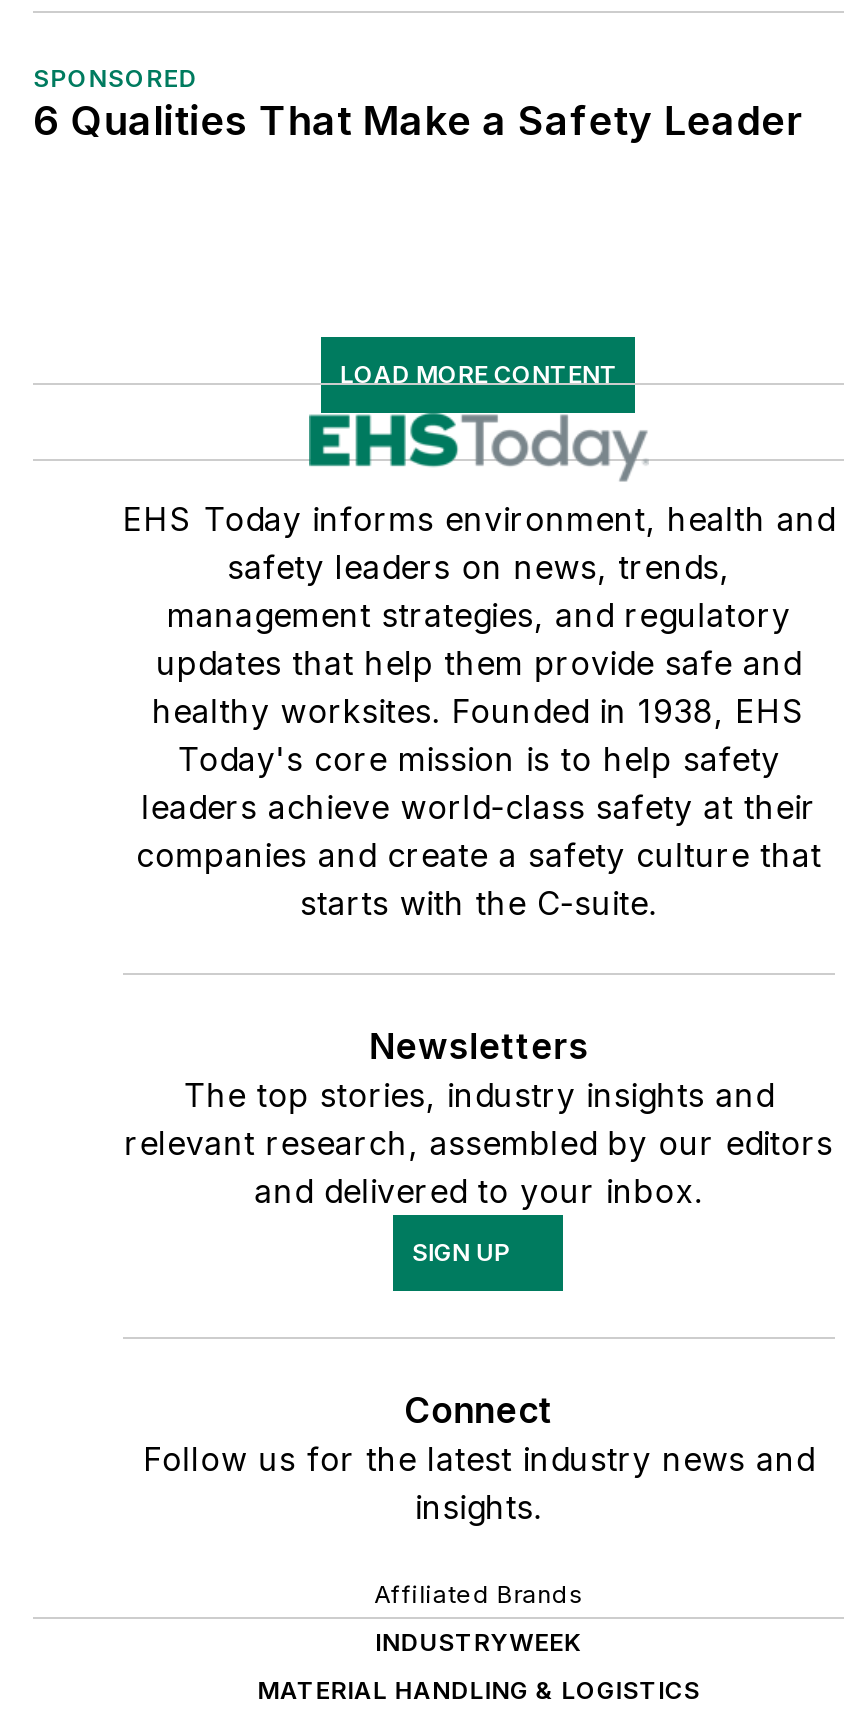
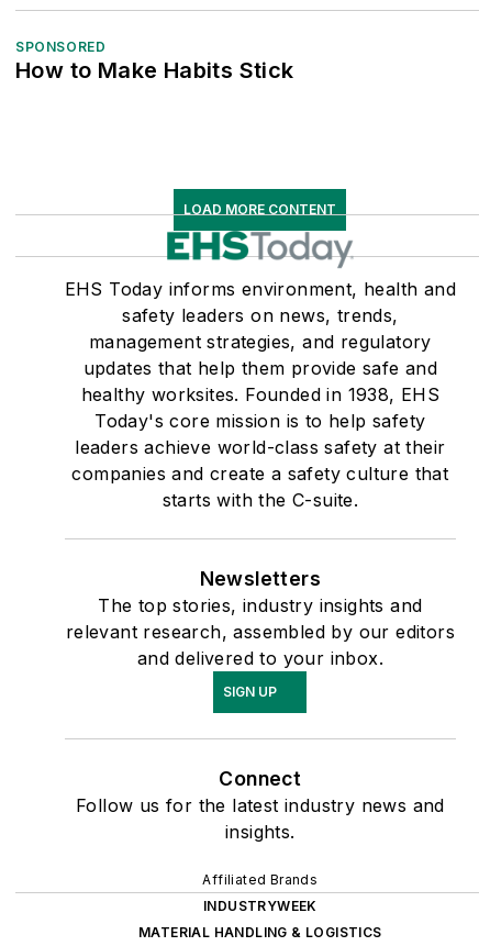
- 6 Qualities That Make a Safety Leader
+ How to Make Habits Stick
